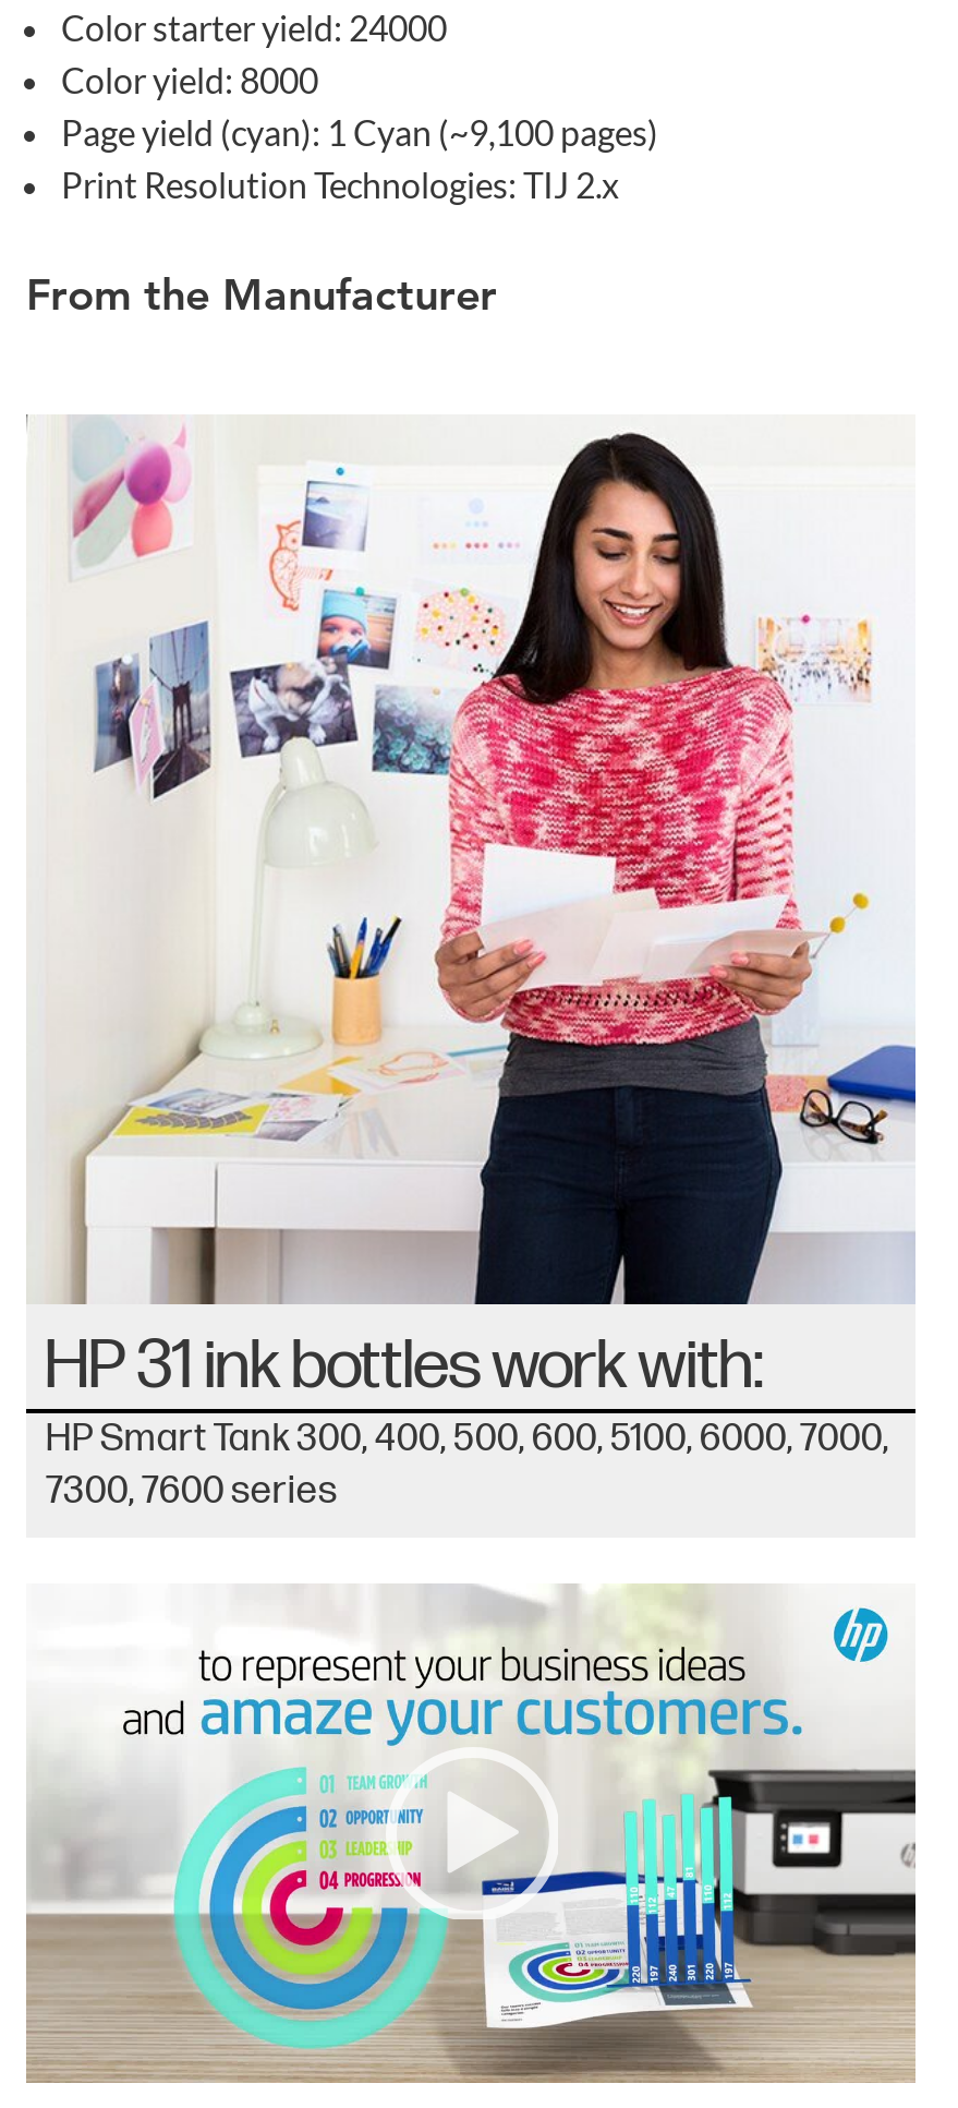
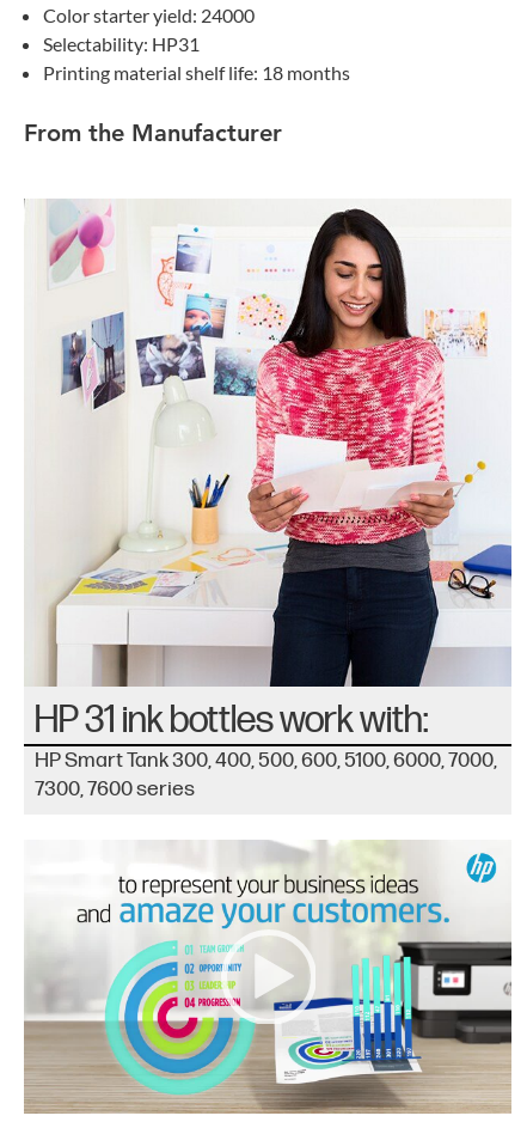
- Color yield: 8000
- Page yield (cyan): 1 Cyan (~9,100 pages)
- Print Resolution Technologies: TIJ 2.x
+ Selectability: HP31
+ Printing material shelf life: 18 months
